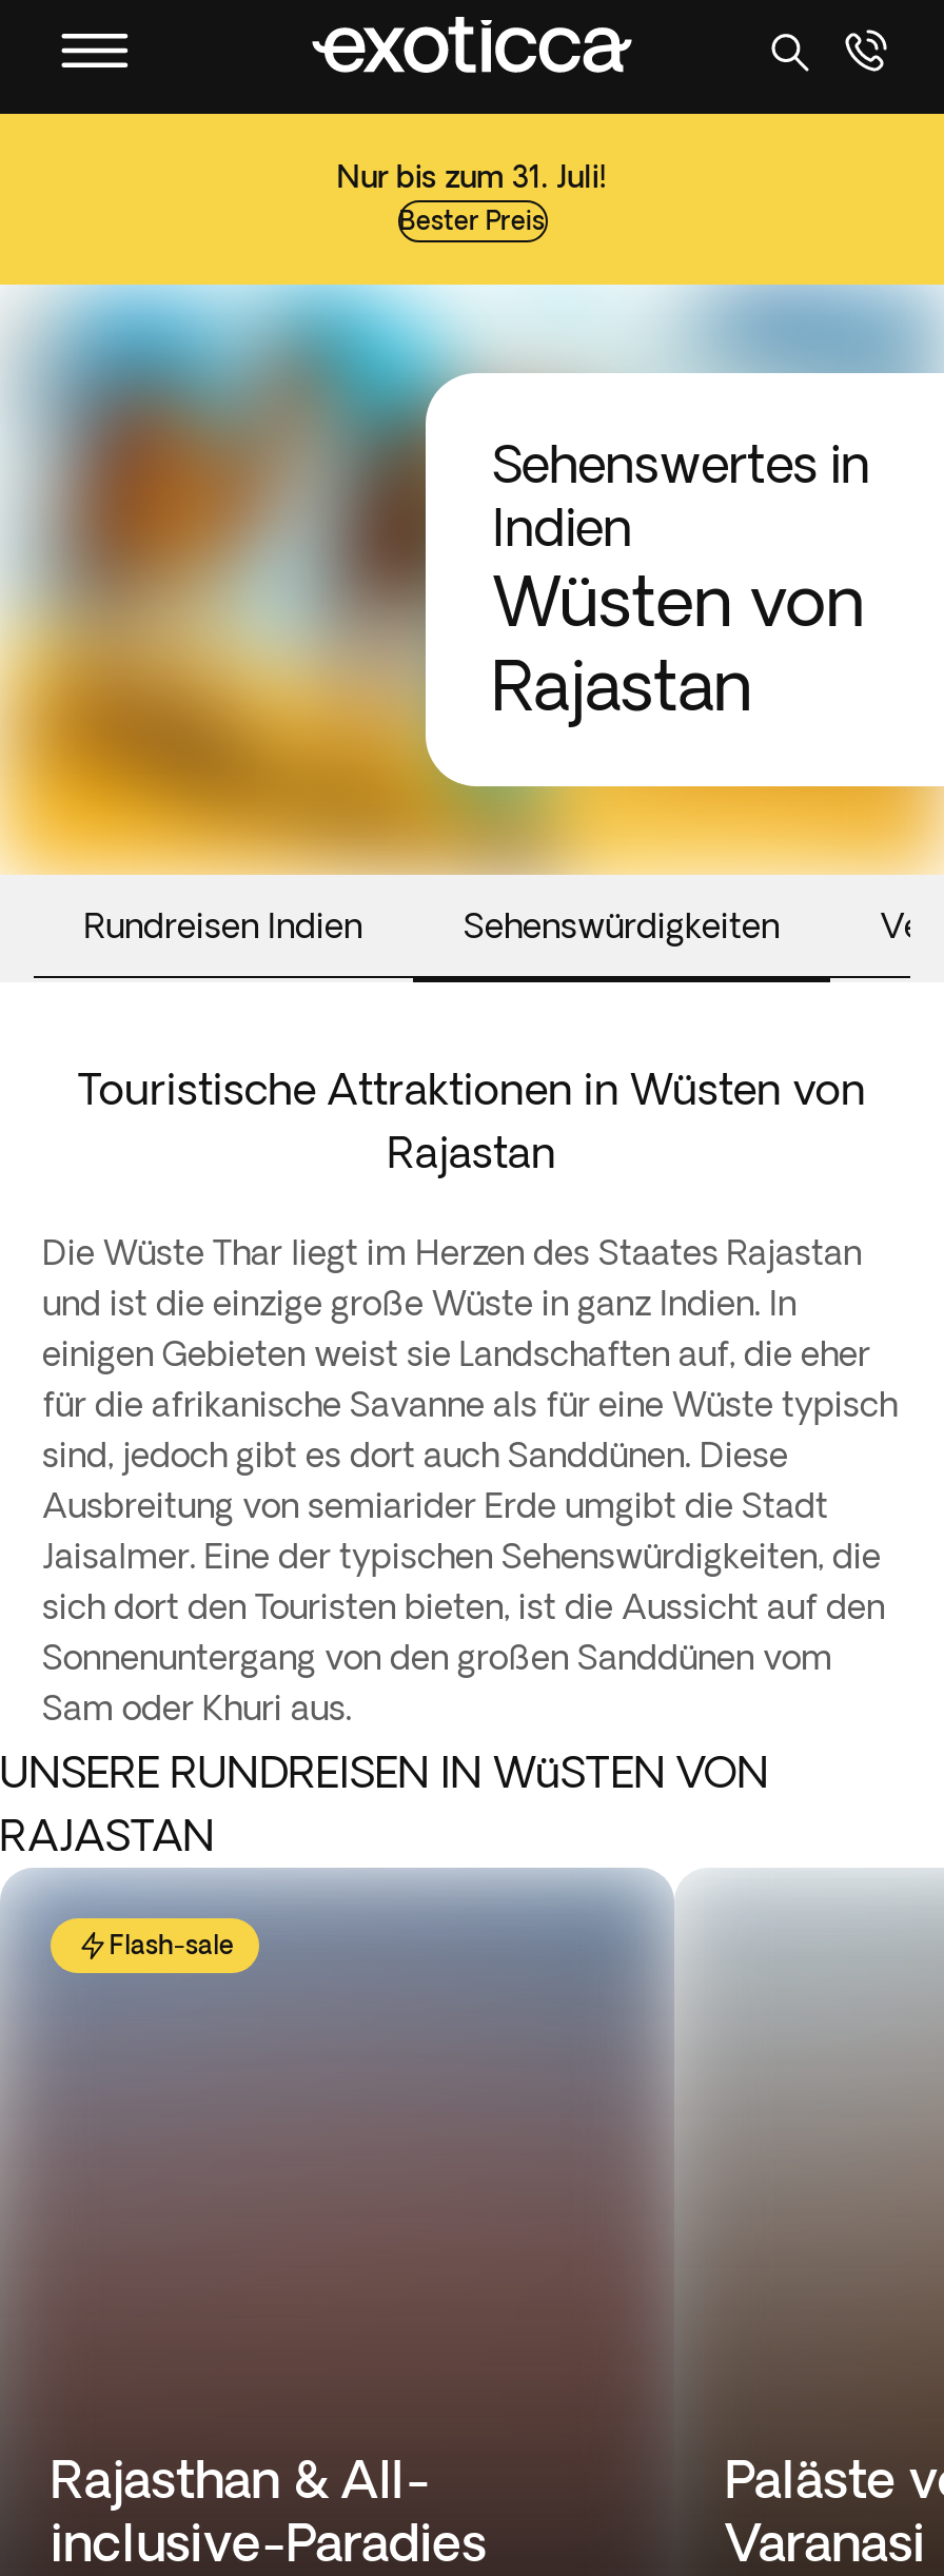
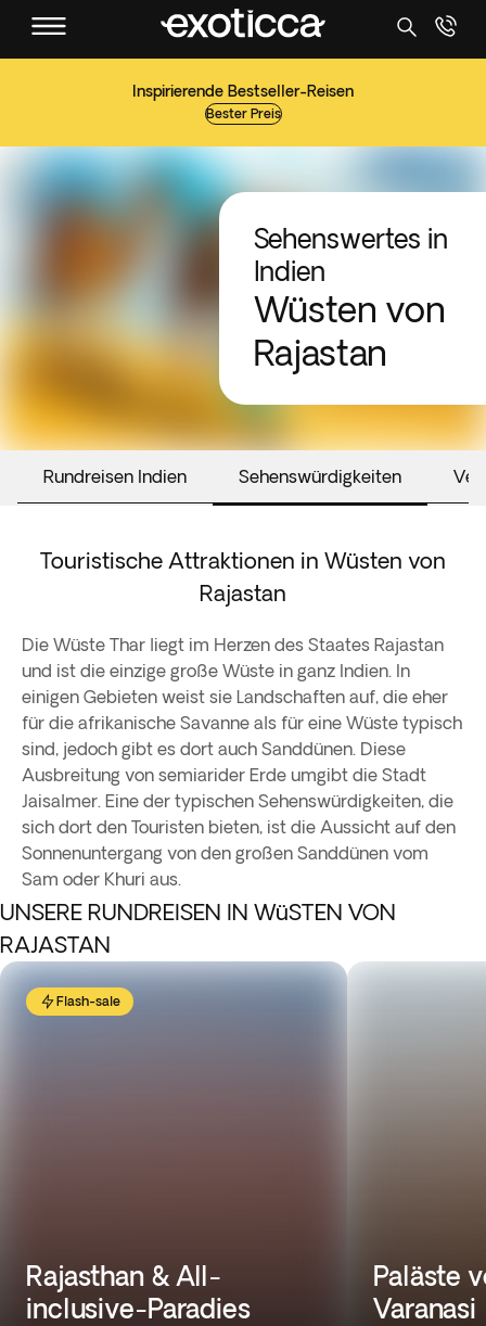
- Nur bis zum 31. Juli!
+ Inspirierende Bestseller-Reisen
